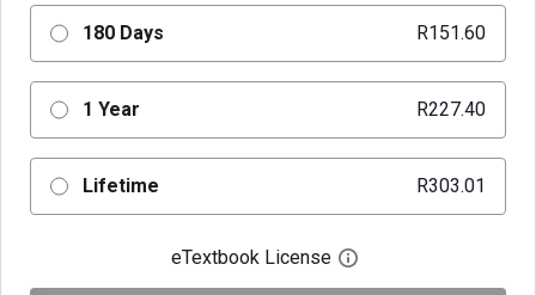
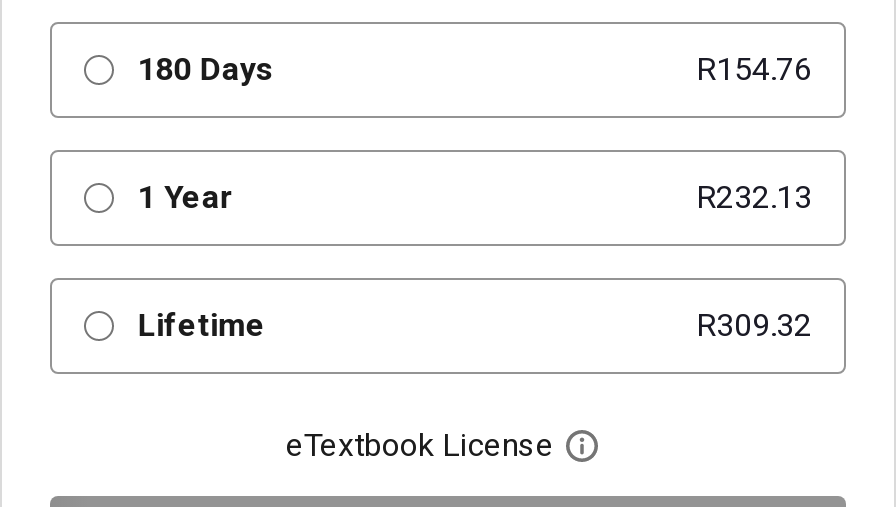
- R151.60
+ R154.76

- R227.40
+ R232.13

- R303.01
+ R309.32
